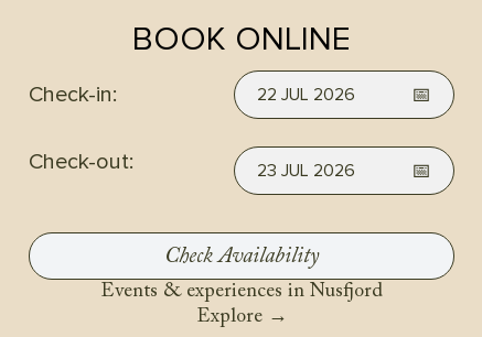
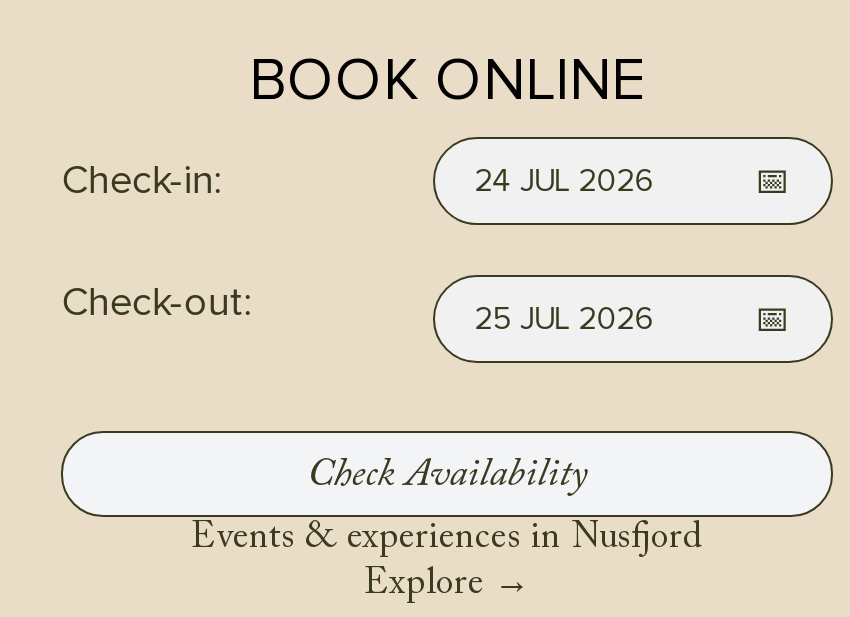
- 22 JUL 2026
+ 24 JUL 2026

- 23 JUL 2026
+ 25 JUL 2026
